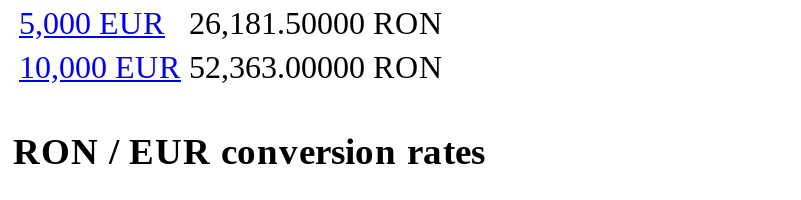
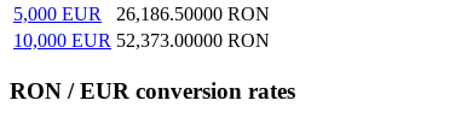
- 5,000 EUR 26,181.50000 RON
+ 5,000 EUR 26,186.50000 RON

- 10,000 EUR 52,363.00000 RON
+ 10,000 EUR 52,373.00000 RON
